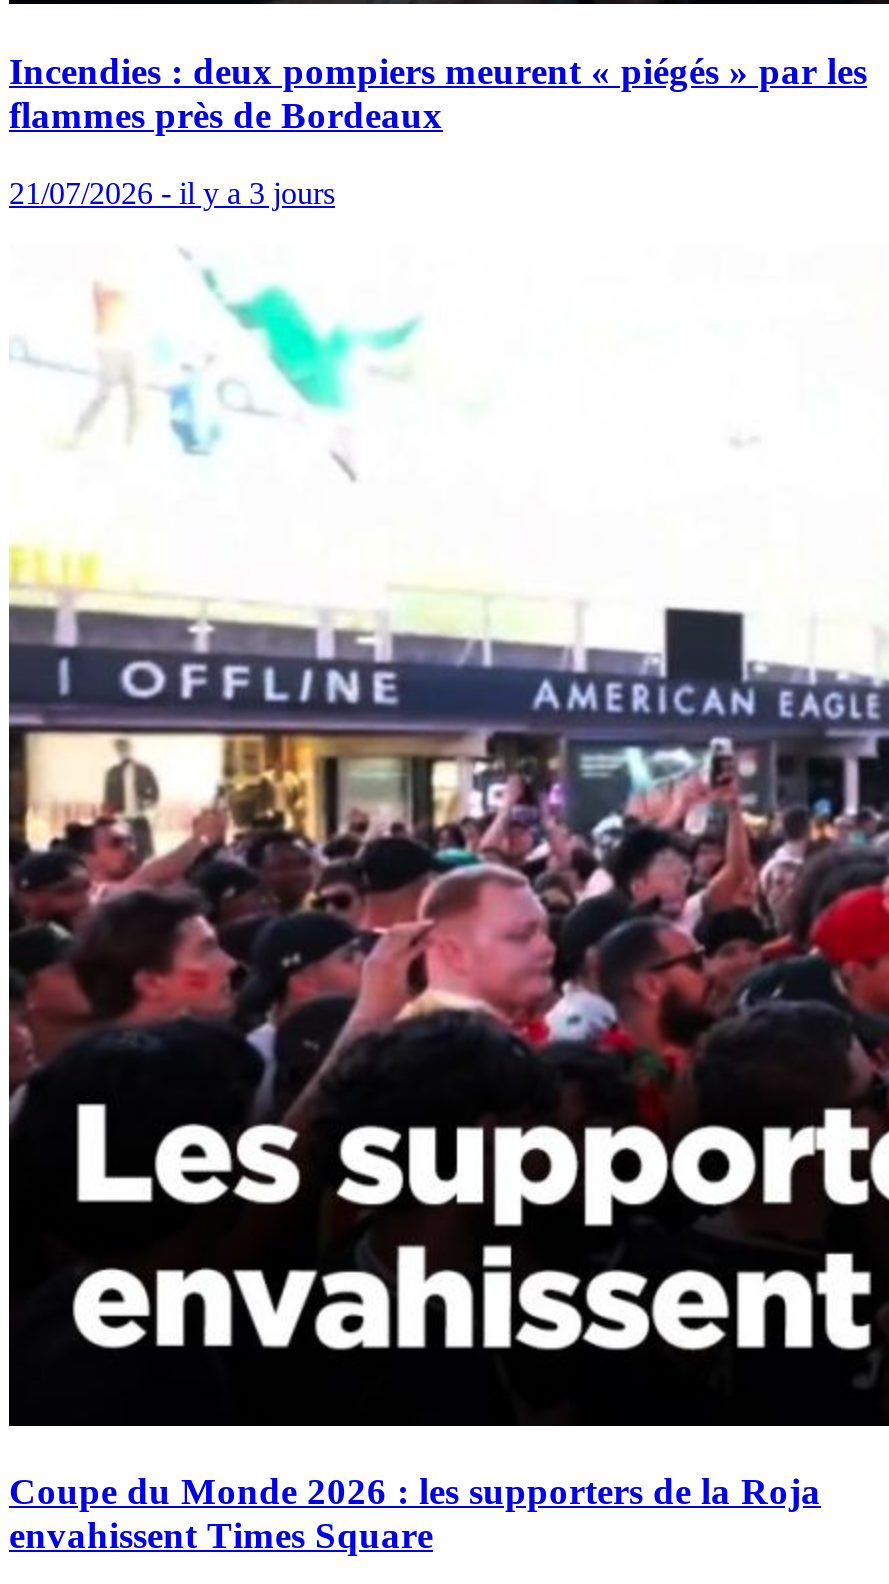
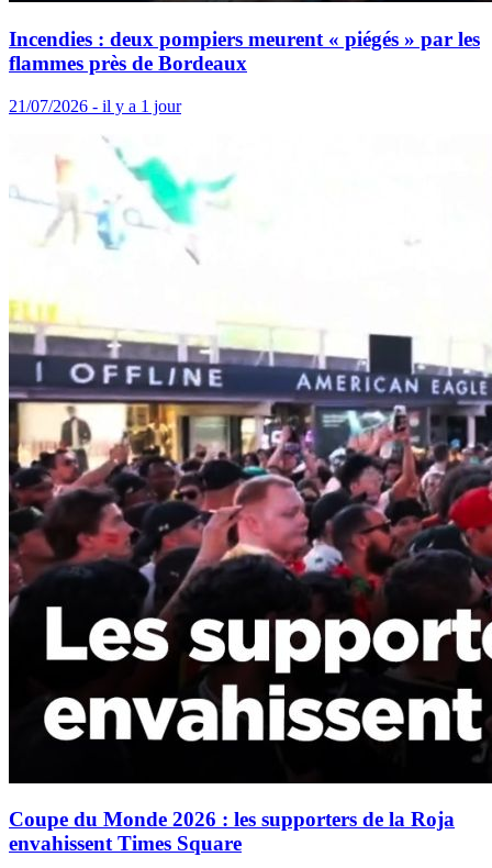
- 21/07/2026 - il y a 3 jours
+ 21/07/2026 - il y a 1 jour
